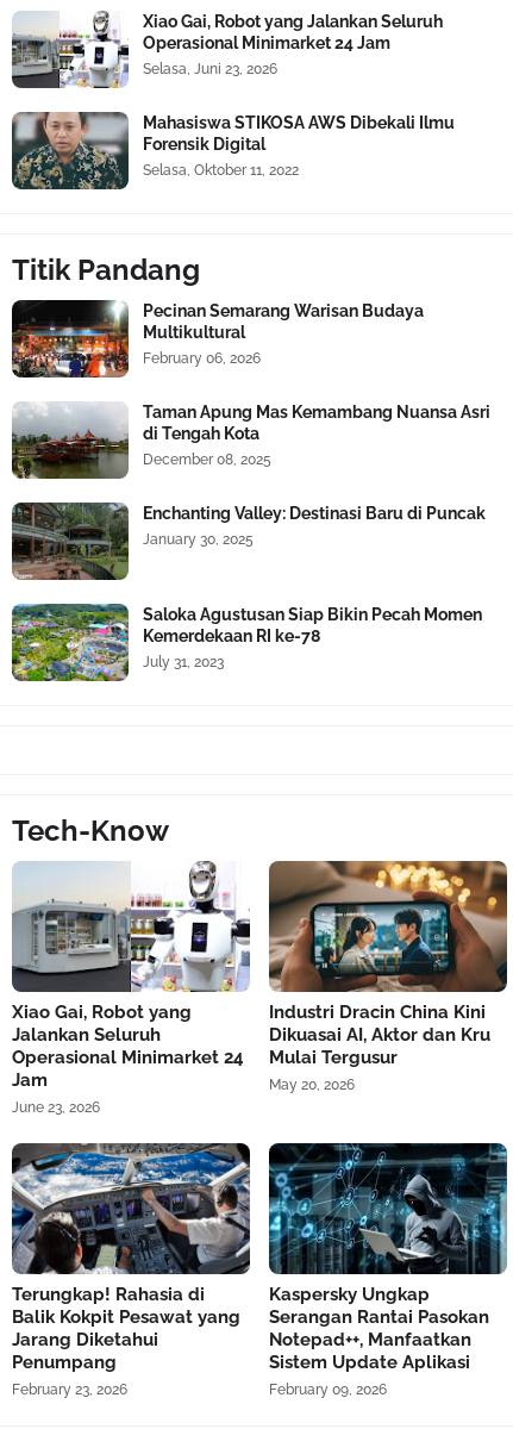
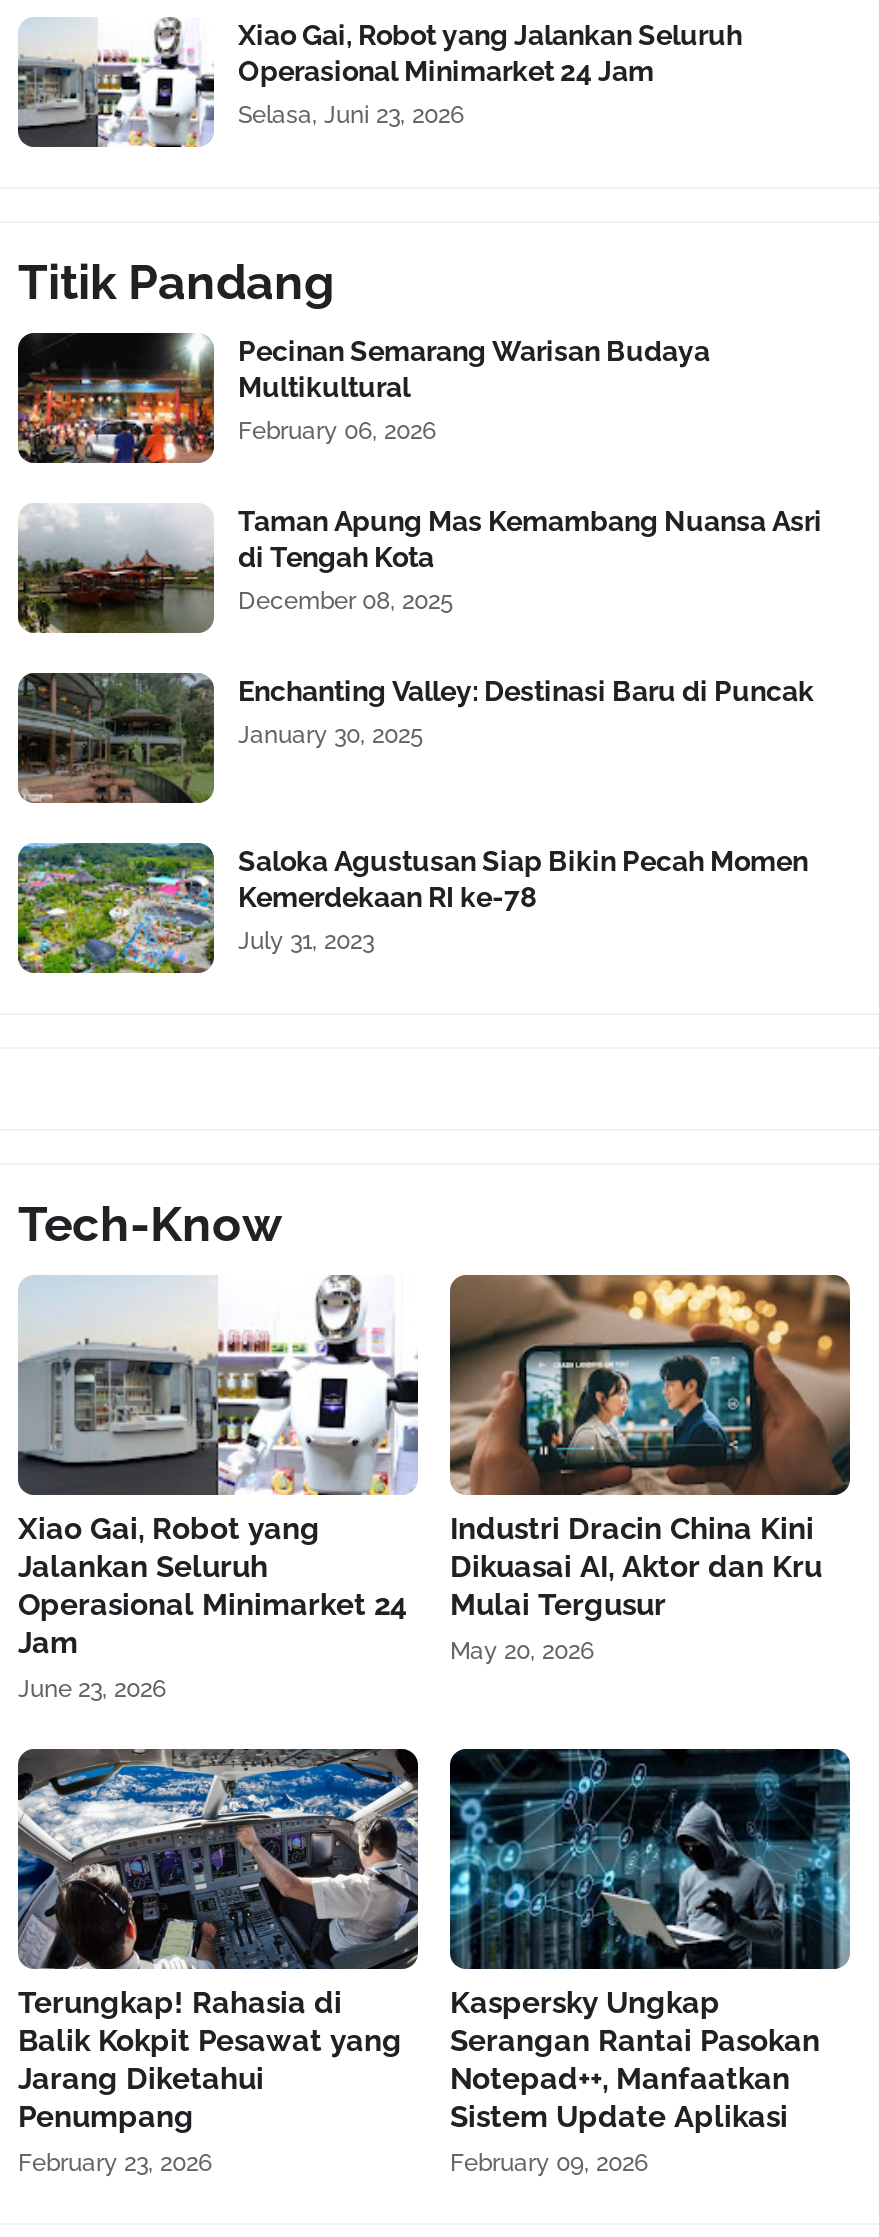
- [image]
- Mahasiswa STIKOSA AWS Dibekali Ilmu
- Forensik Digital
- Selasa, Oktober 11, 2022
